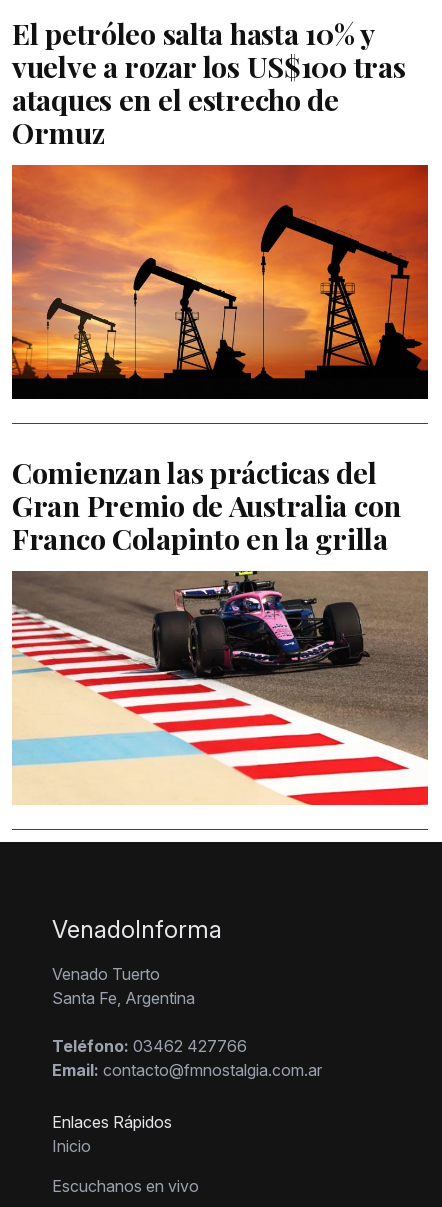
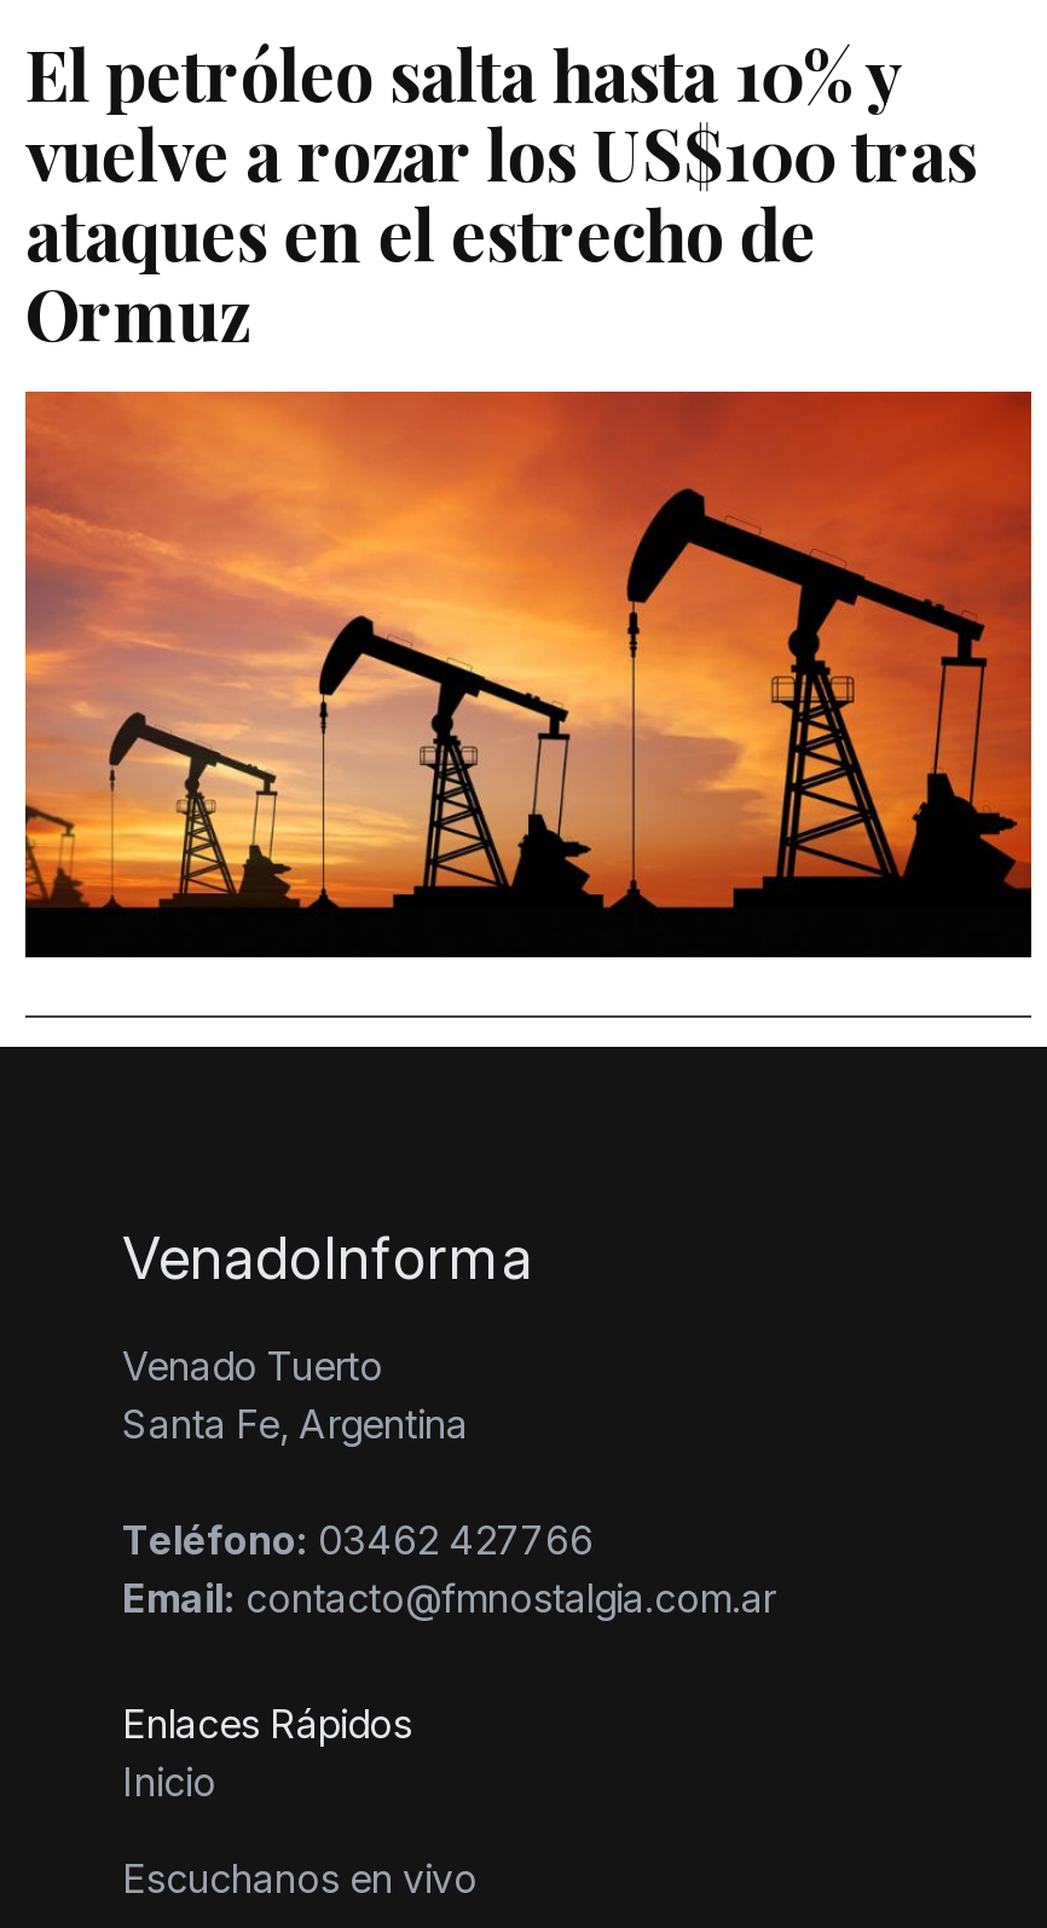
- Comienzan las prácticas del
- Gran Premio de Australia con
- Franco Colapinto en la grilla

- [image]
